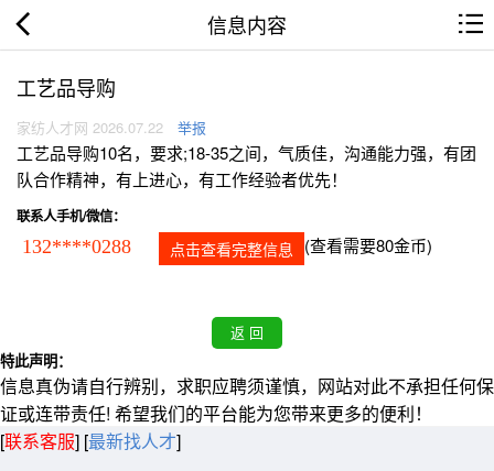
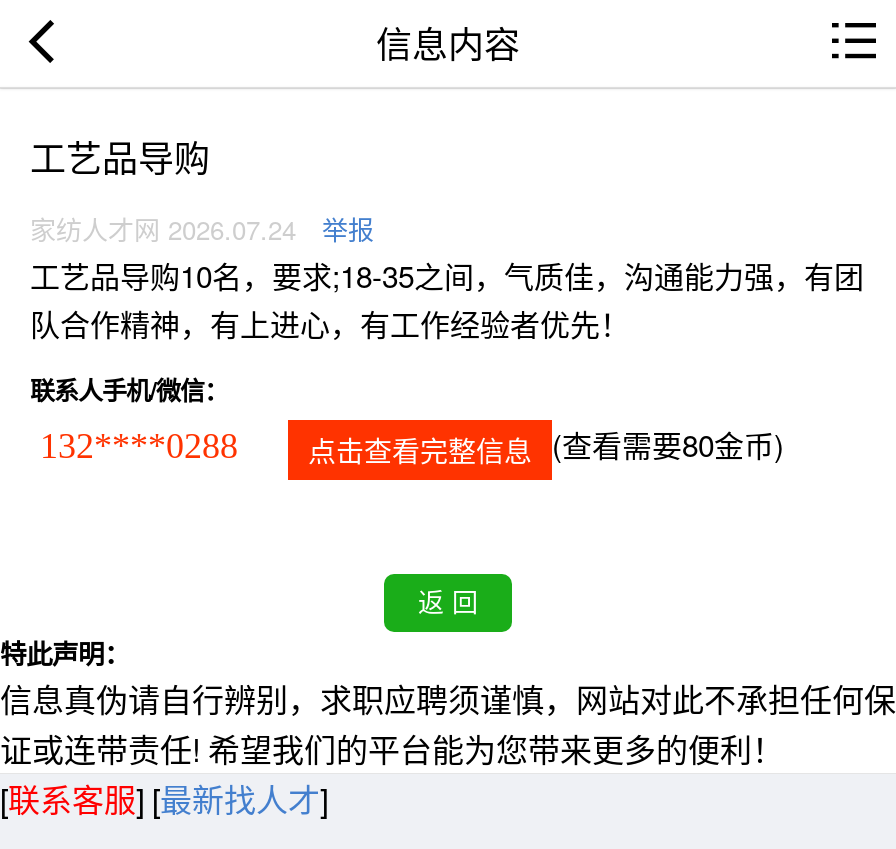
- 家纺人才网 2026.07.22 举报
+ 家纺人才网 2026.07.24 举报
